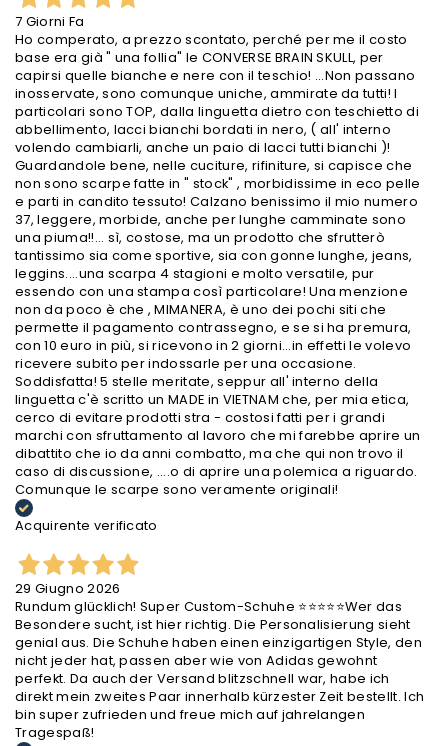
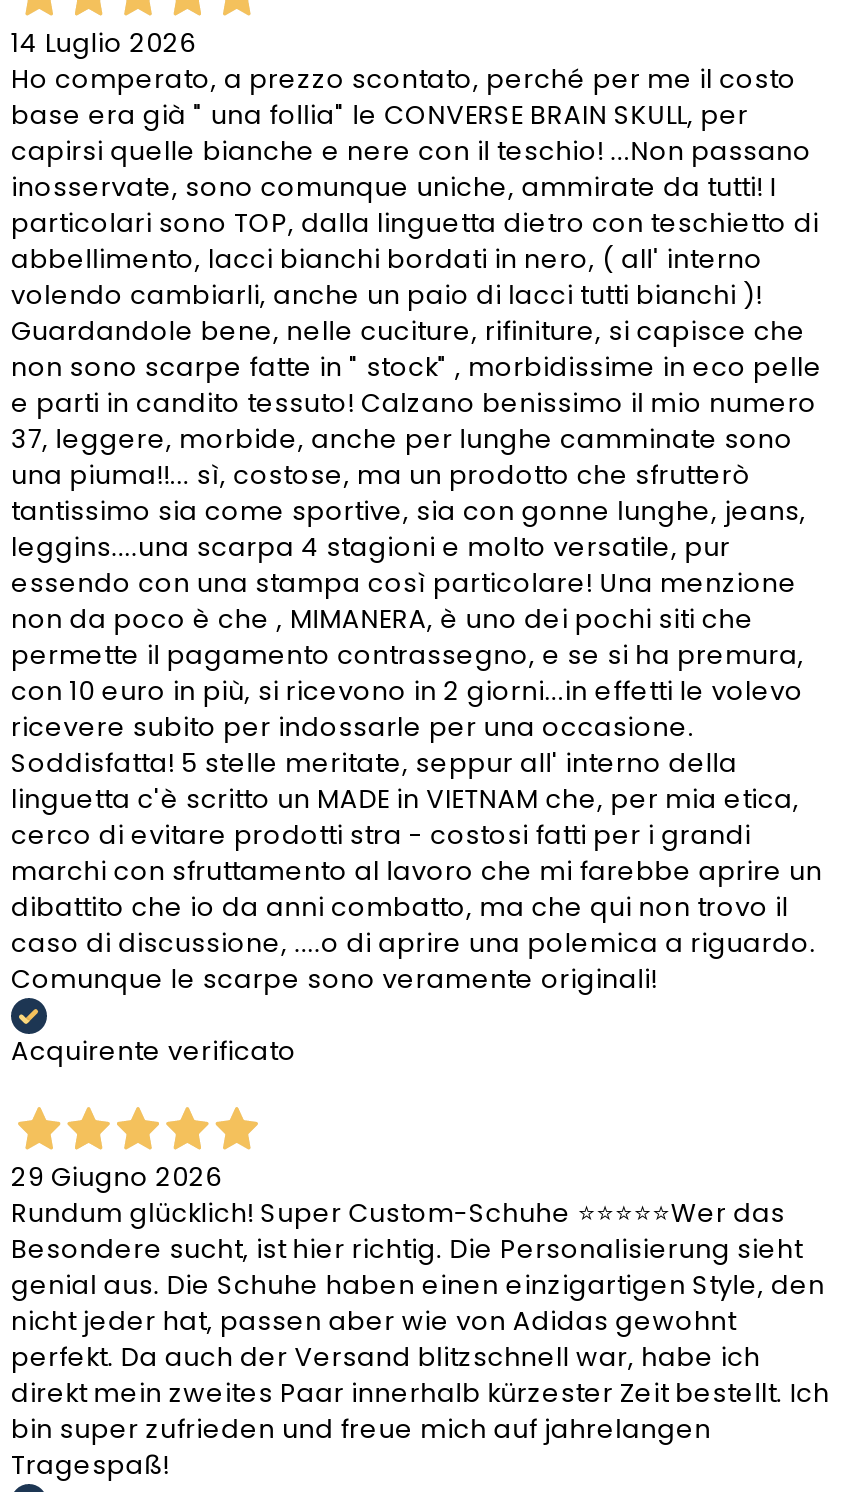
- 7 Giorni Fa
+ 14 Luglio 2026
